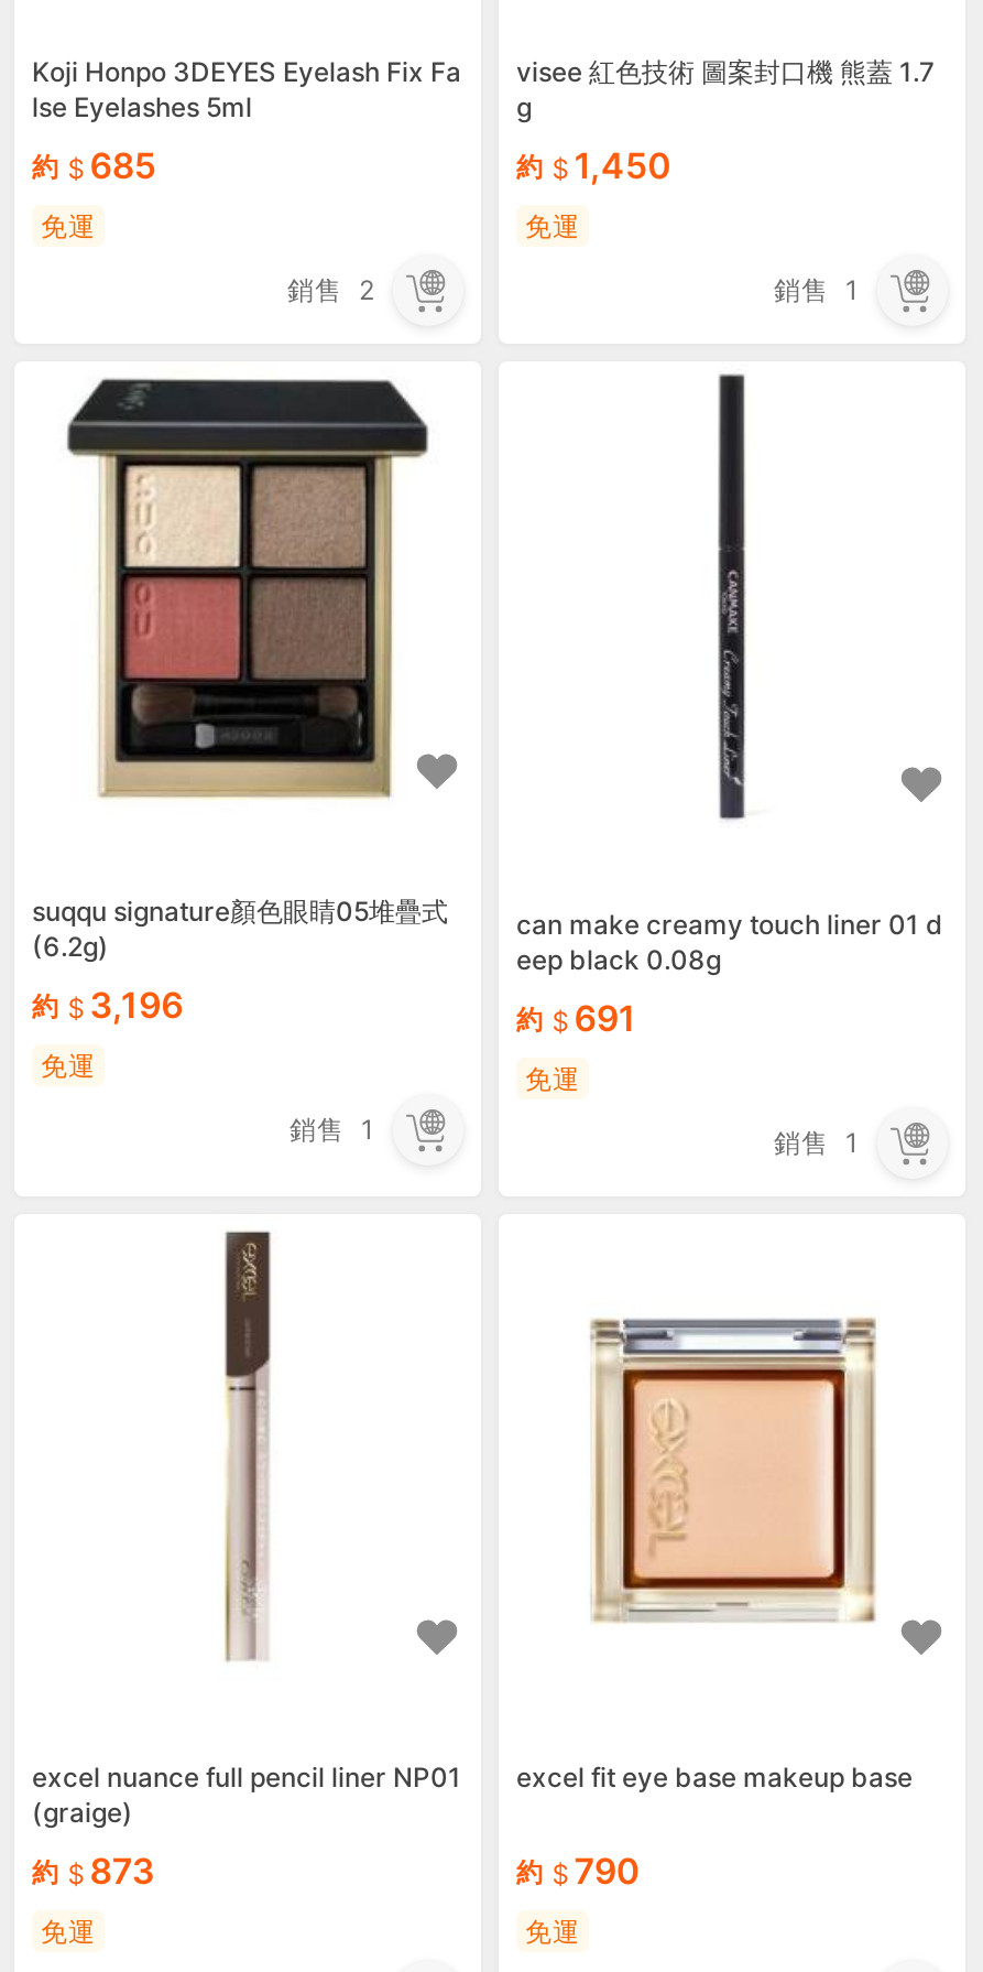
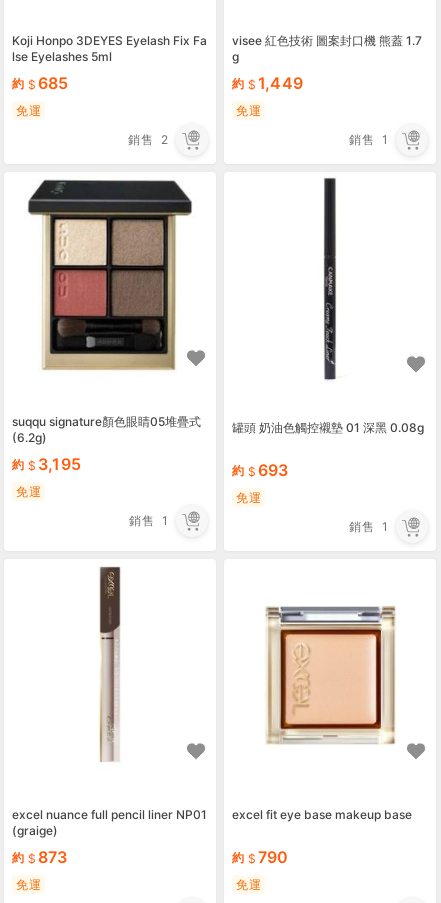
- 約 1,450
+ 約 1,449

- can make creamy touch liner 01 d
- eep black 0.08g
+ 罐頭 奶油色觸控襯墊 01 深黑 0.08g

- 約 3,196
+ 約 3,195

- 約 691
+ 約 693
